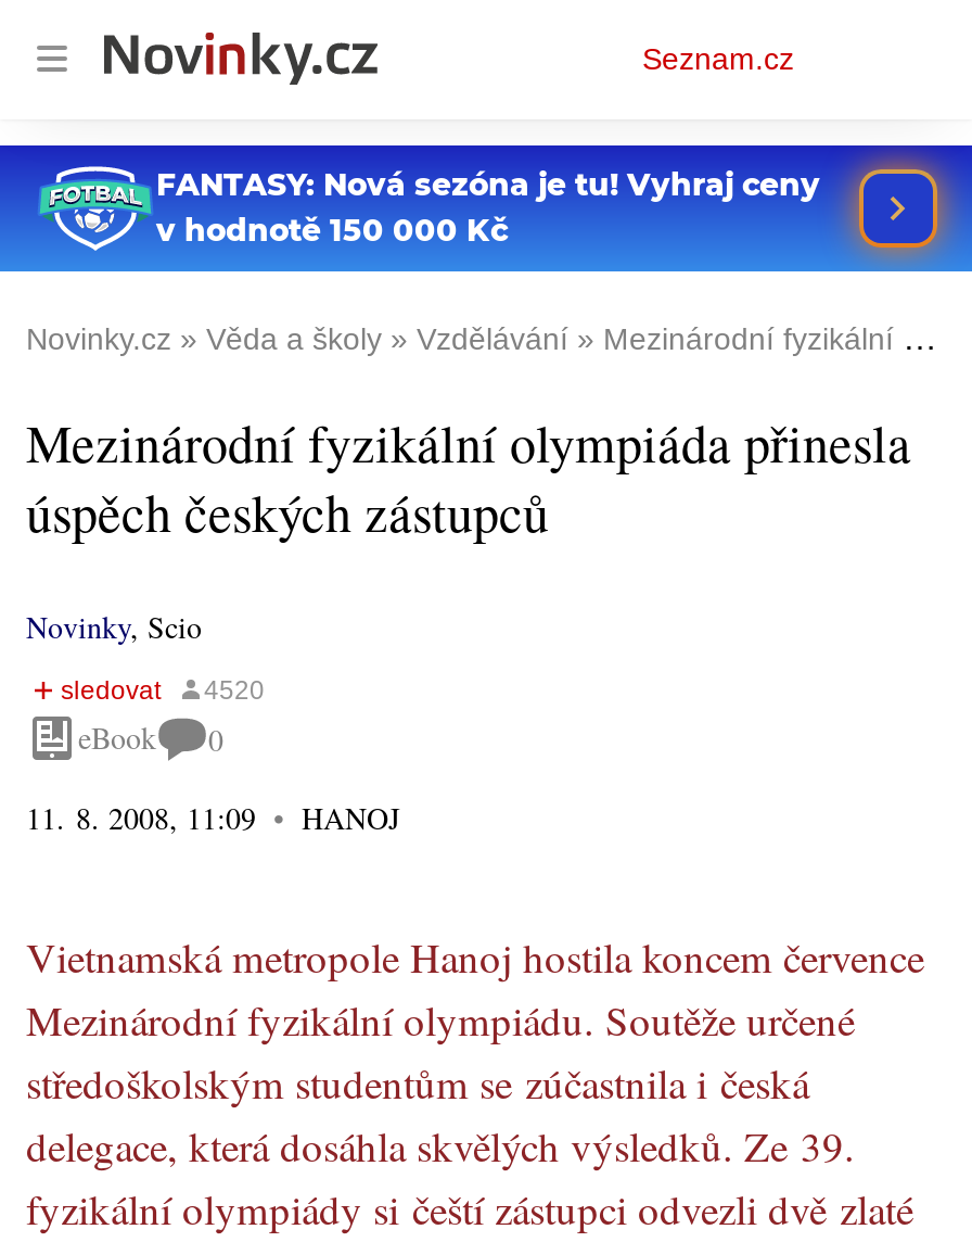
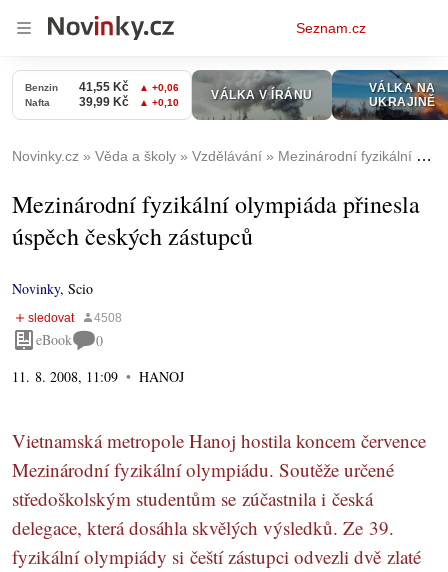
- [image]
+ [image]
